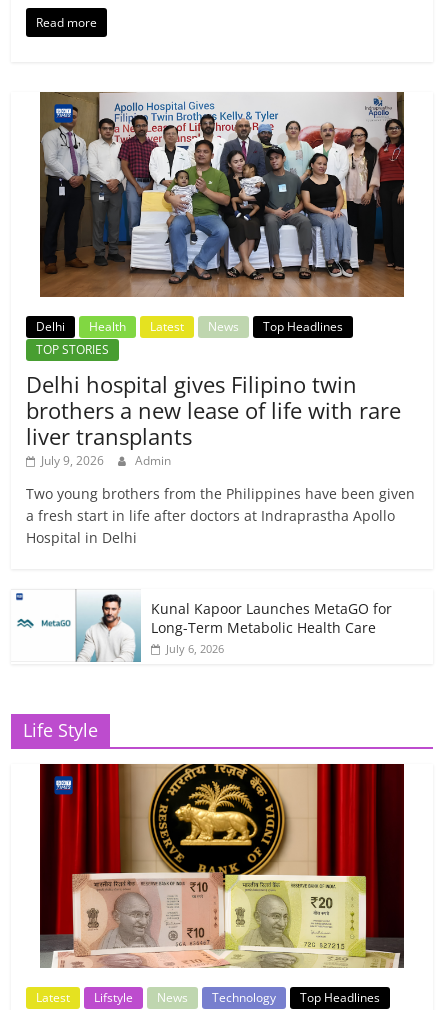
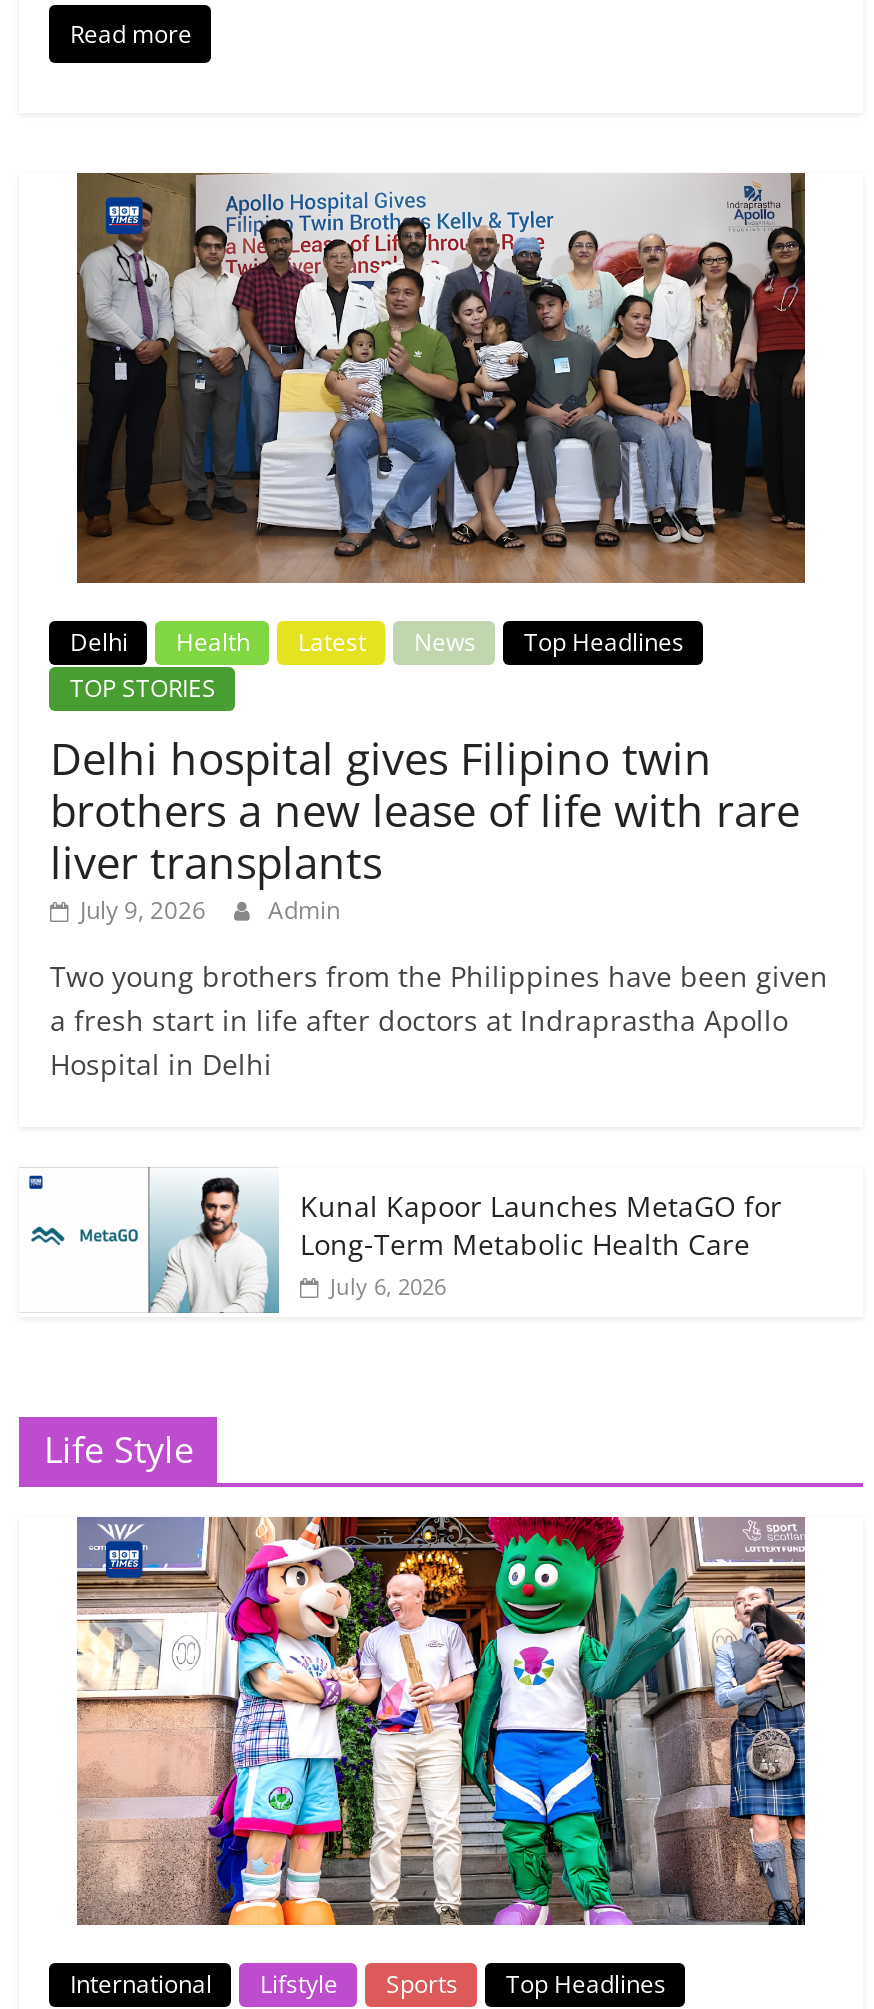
- [image]
- Latest
+ [image]
+ International

- News
- Technology
+ Sports
